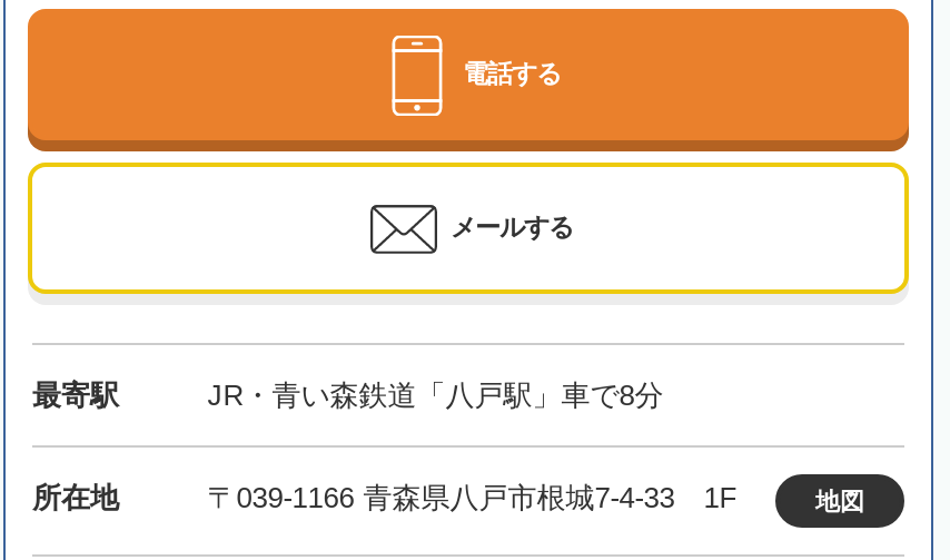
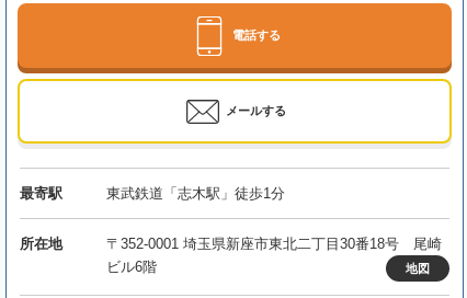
- JR・青い森鉄道「八戸駅」車で8分
+ 東武鉄道「志木駅」徒歩1分

- 〒039-1166 青森県八戸市根城7-4-33 1F
+ 〒352-0001 埼玉県新座市東北二丁目30番18号 尾崎
+ ビル6階
